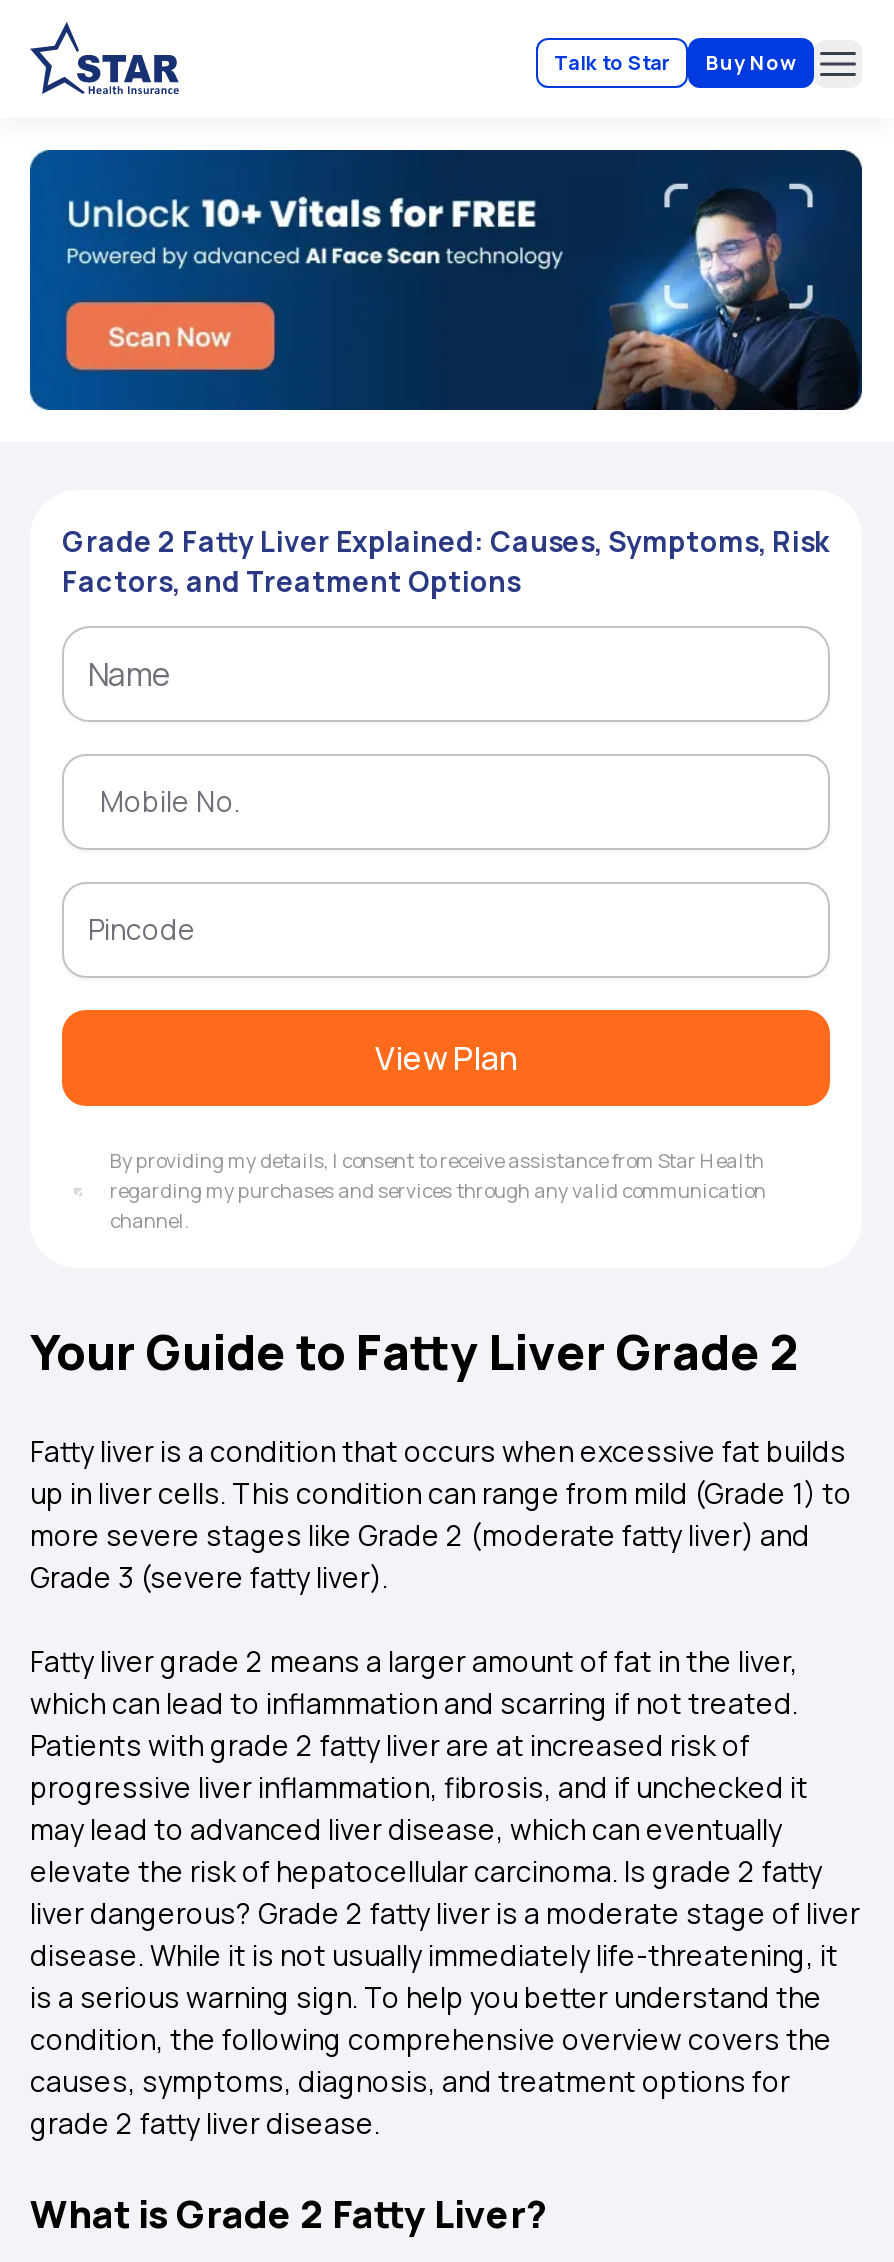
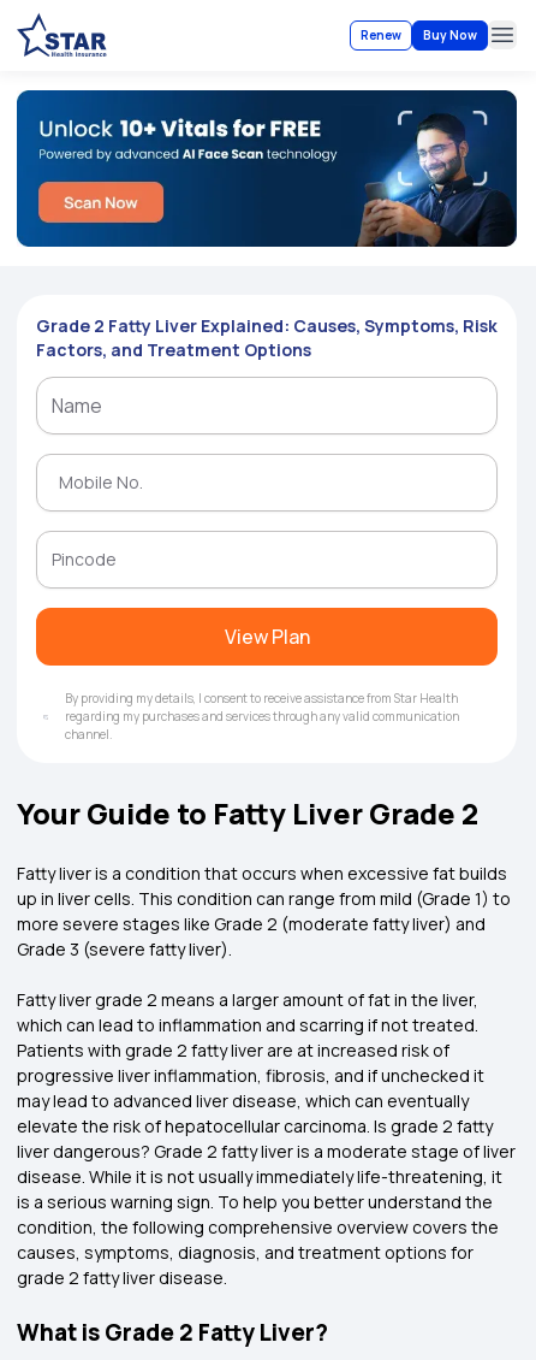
- Talk to Star
+ Renew
